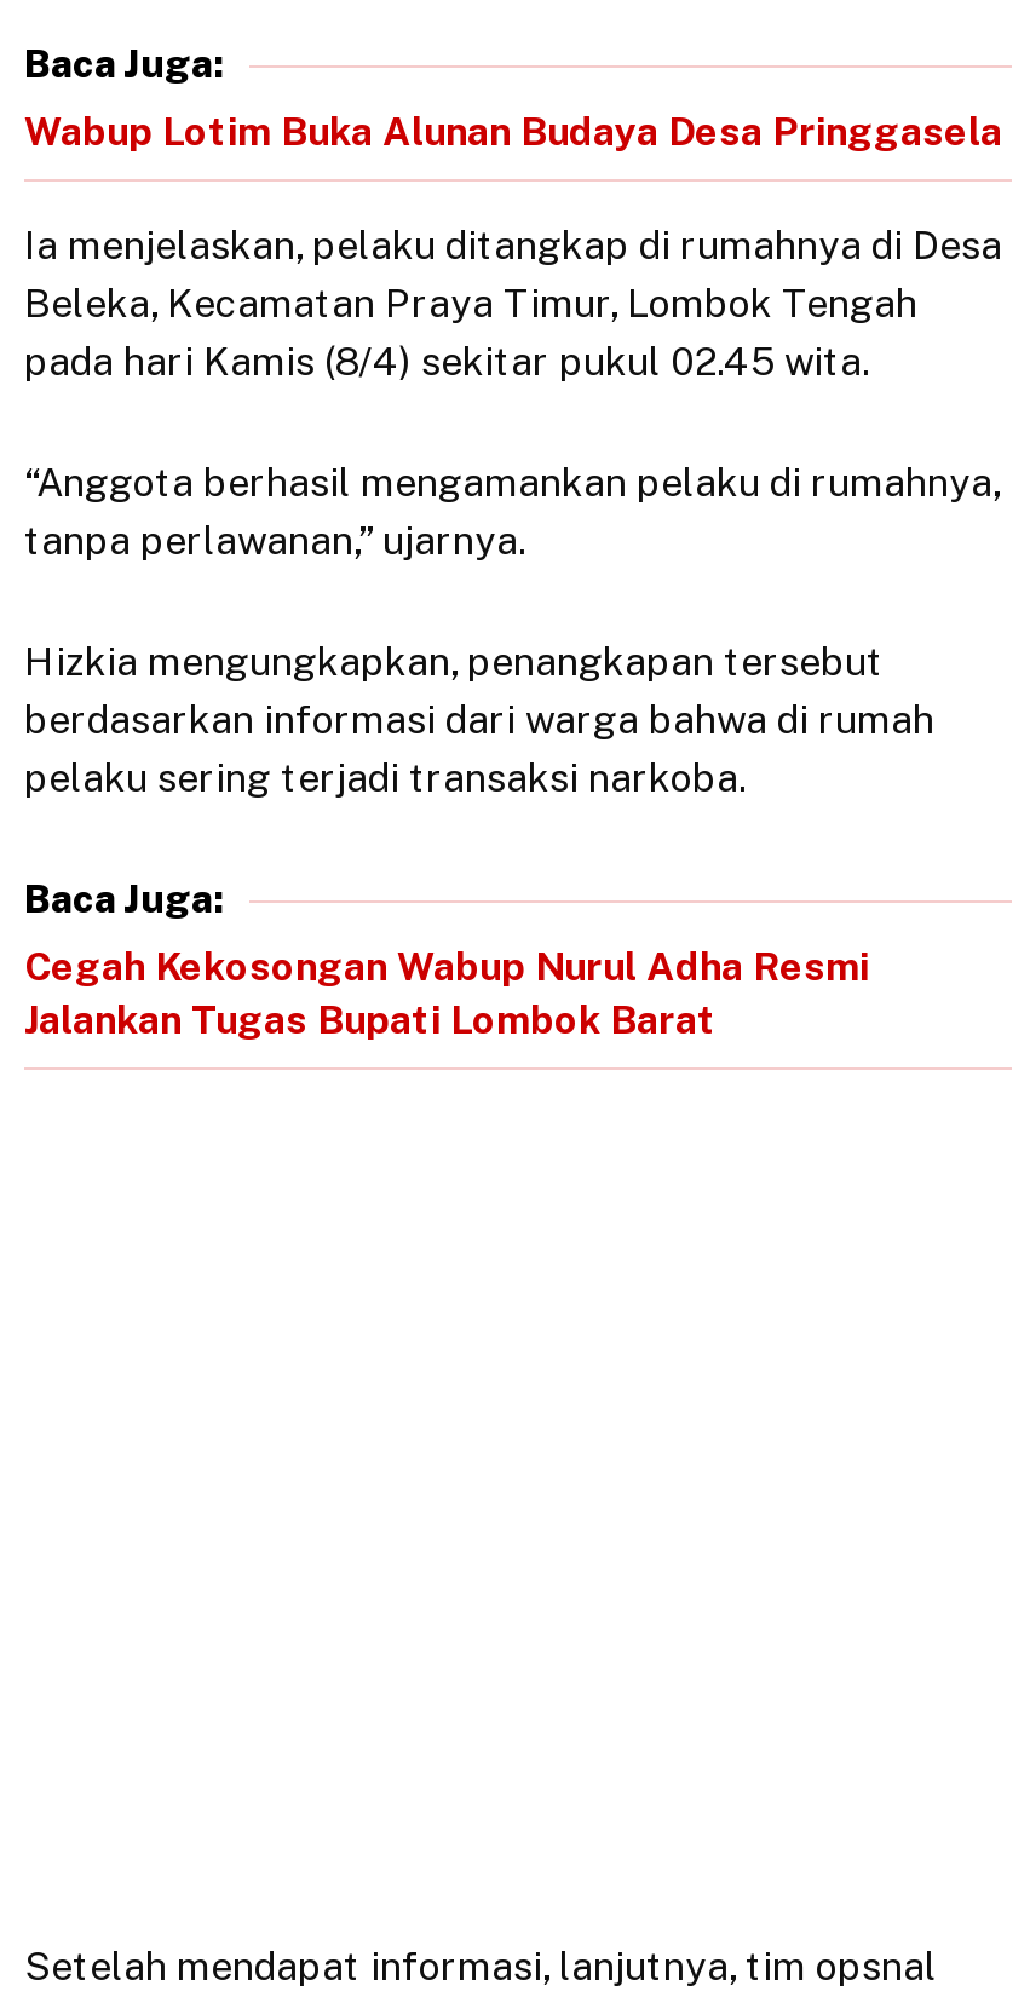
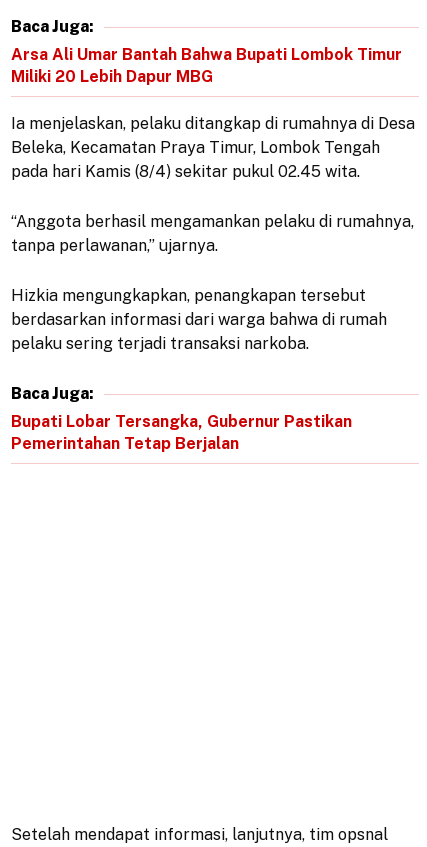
- Wabup Lotim Buka Alunan Budaya Desa Pringgasela
+ Arsa Ali Umar Bantah Bahwa Bupati Lombok Timur
+ Miliki 20 Lebih Dapur MBG

- Cegah Kekosongan Wabup Nurul Adha Resmi
- Jalankan Tugas Bupati Lombok Barat
+ Bupati Lobar Tersangka, Gubernur Pastikan
+ Pemerintahan Tetap Berjalan
